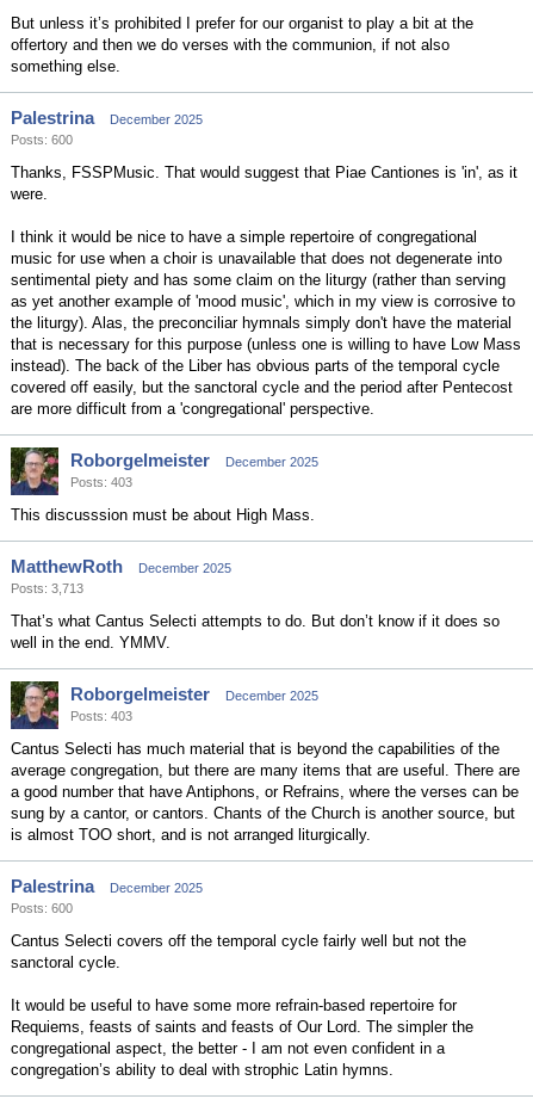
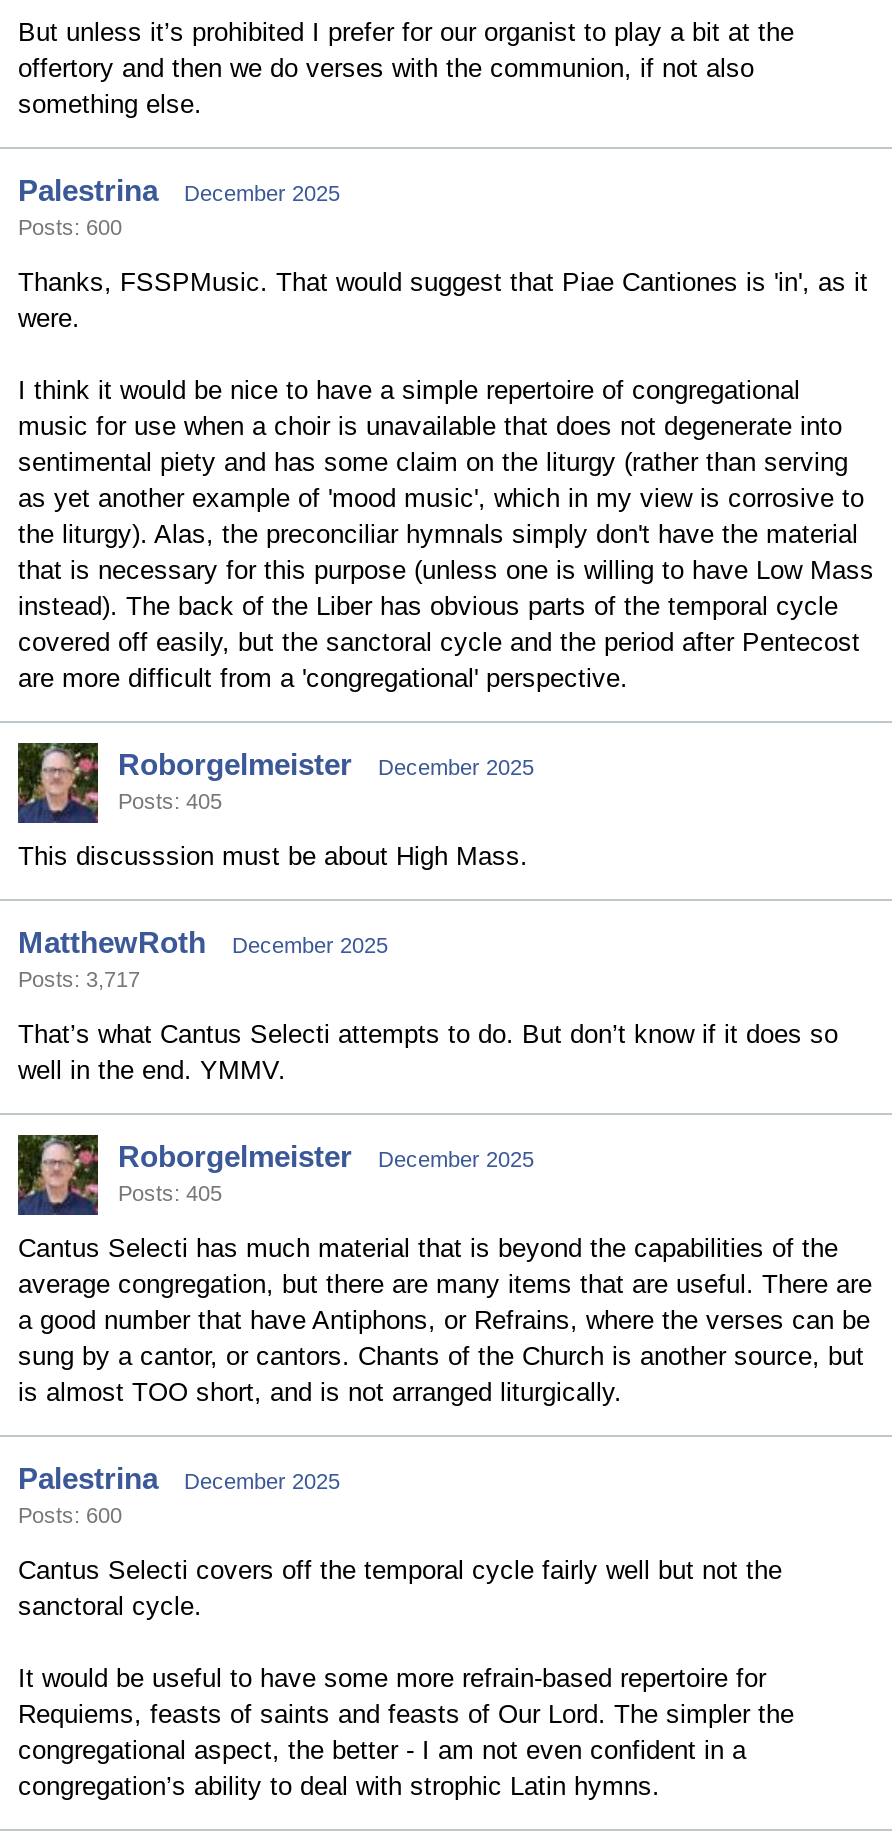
- Posts: 403
+ Posts: 405

- Posts: 3,713
+ Posts: 3,717

- Posts: 403
+ Posts: 405
